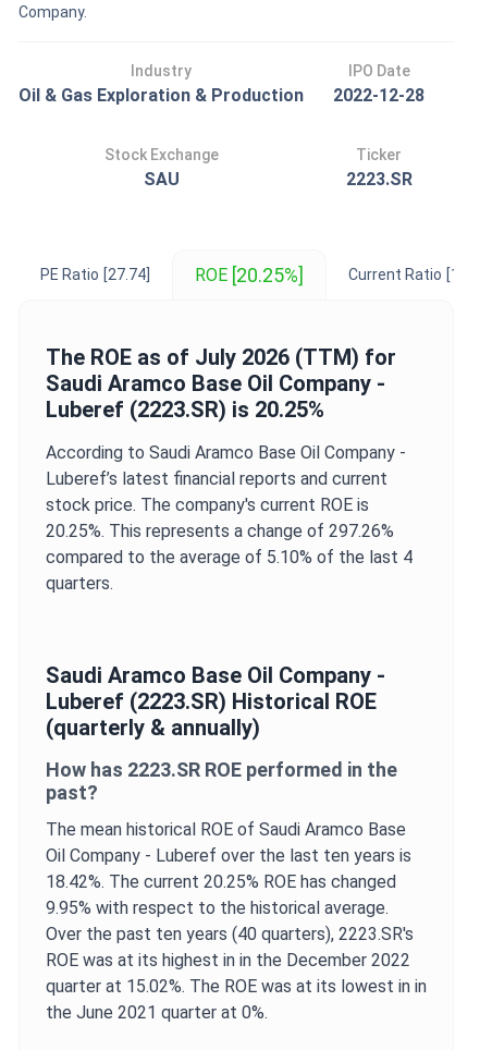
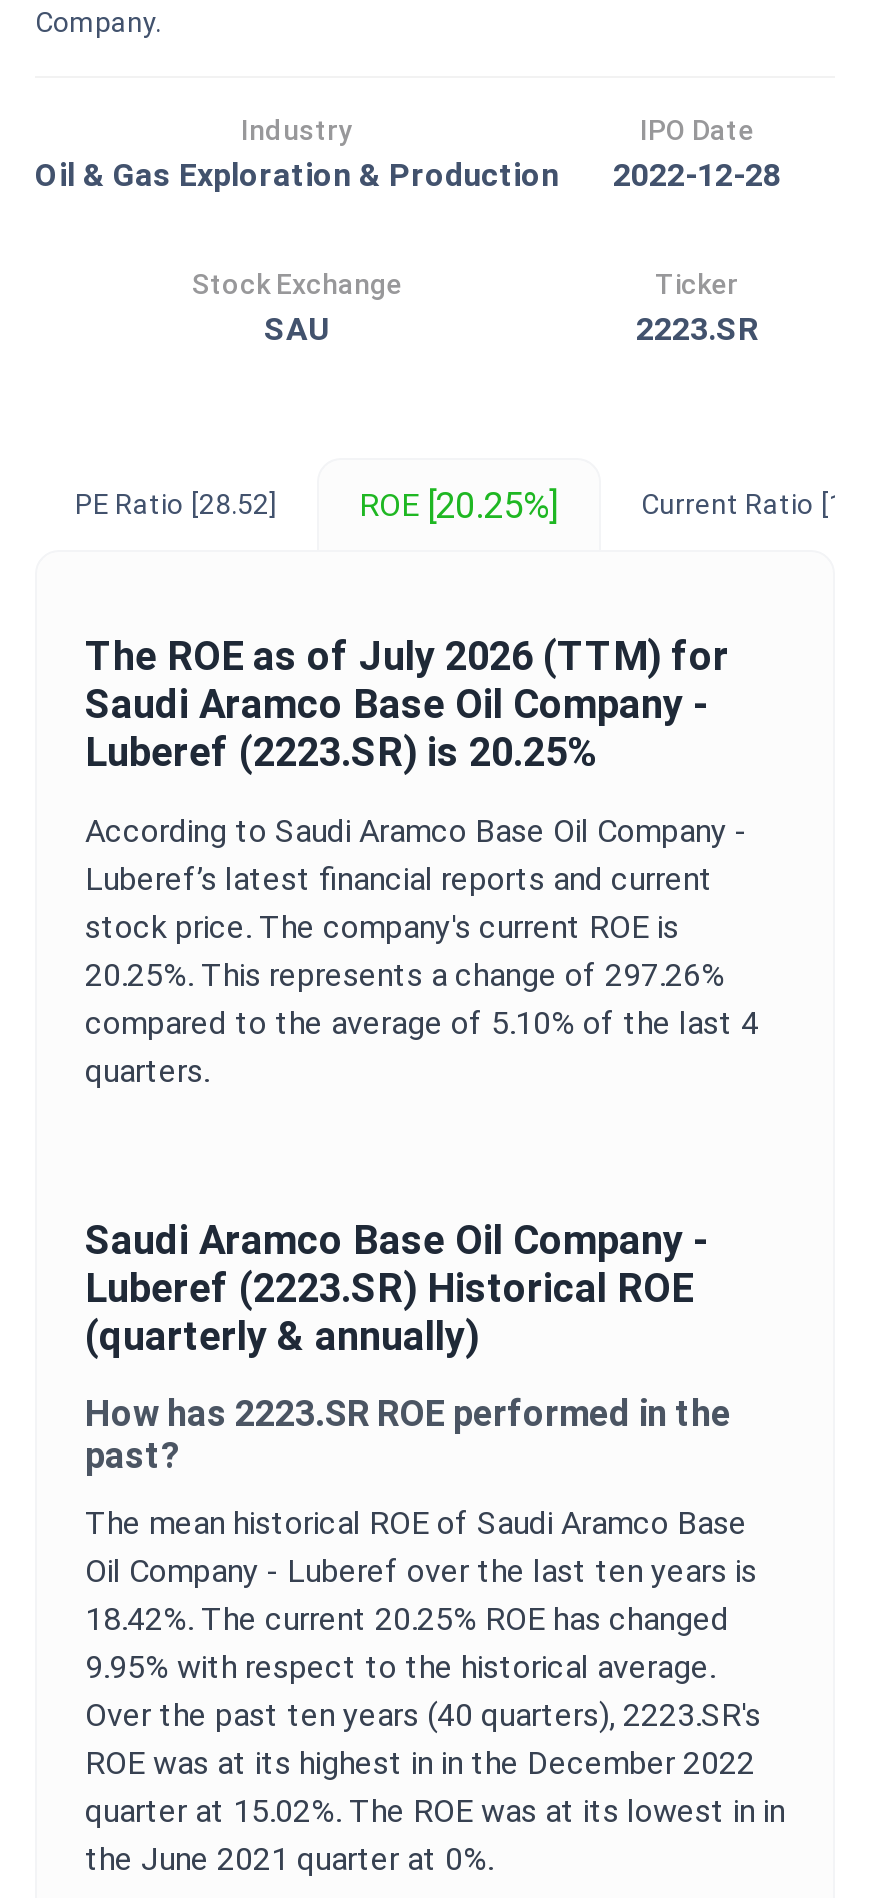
- PE Ratio [27.74]
+ PE Ratio [28.52]
